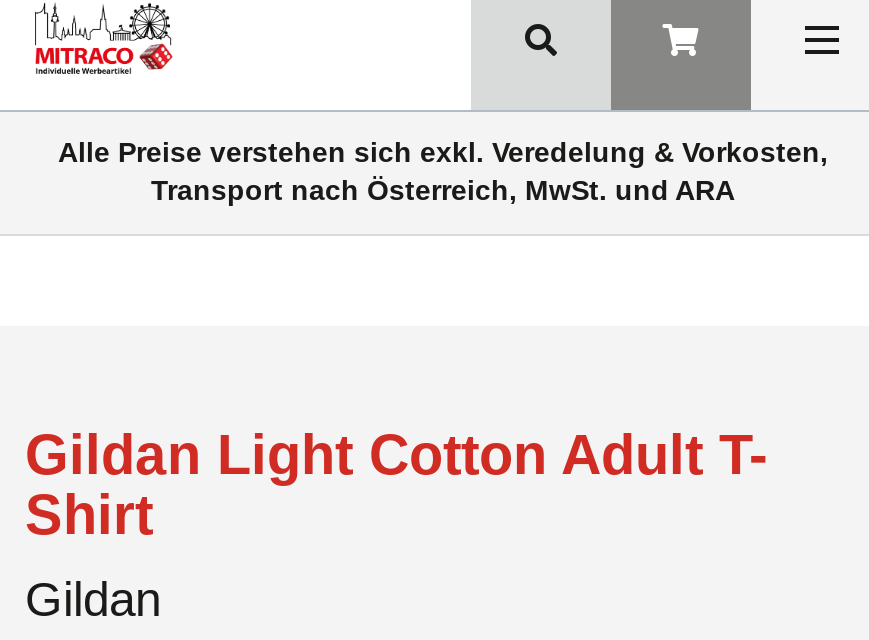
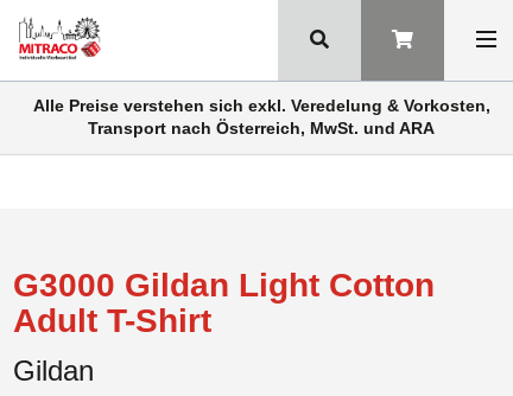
- Gildan Light Cotton Adult T-
- Shirt
+ G3000 Gildan Light Cotton
+ Adult T-Shirt
